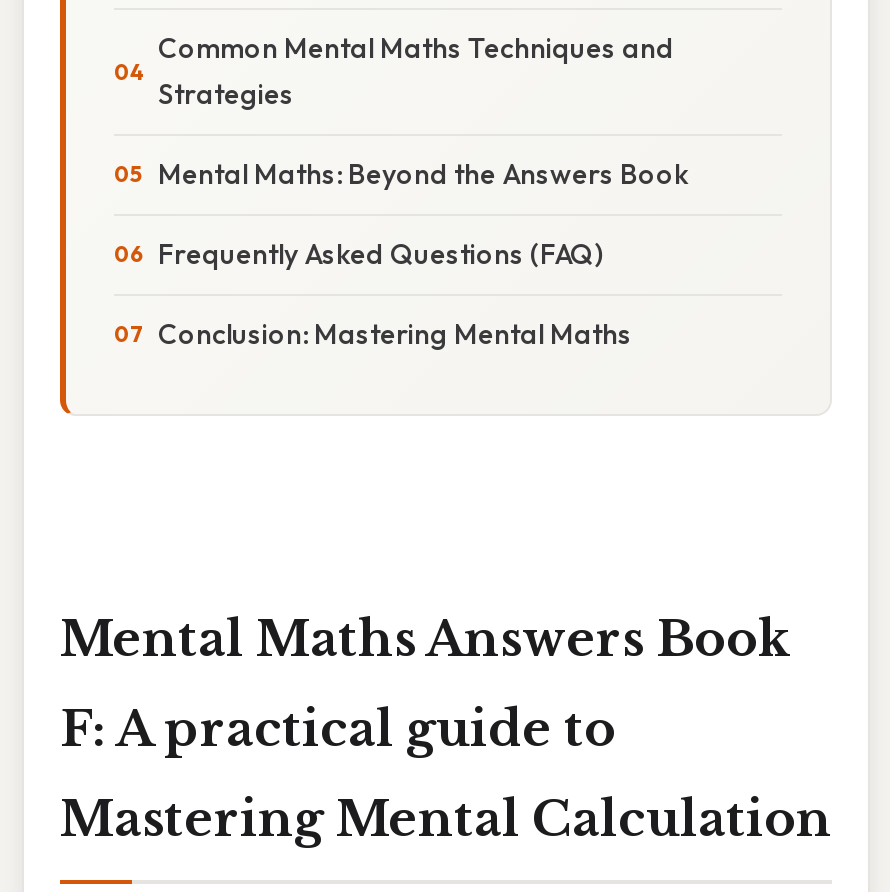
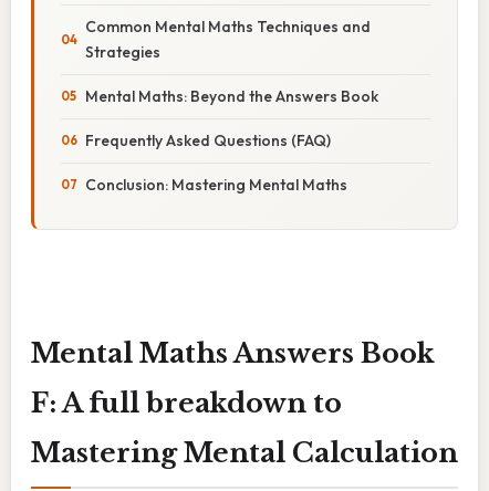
- F: A practical guide to
+ F: A full breakdown to
